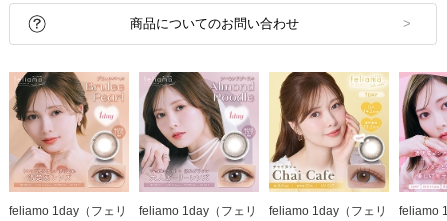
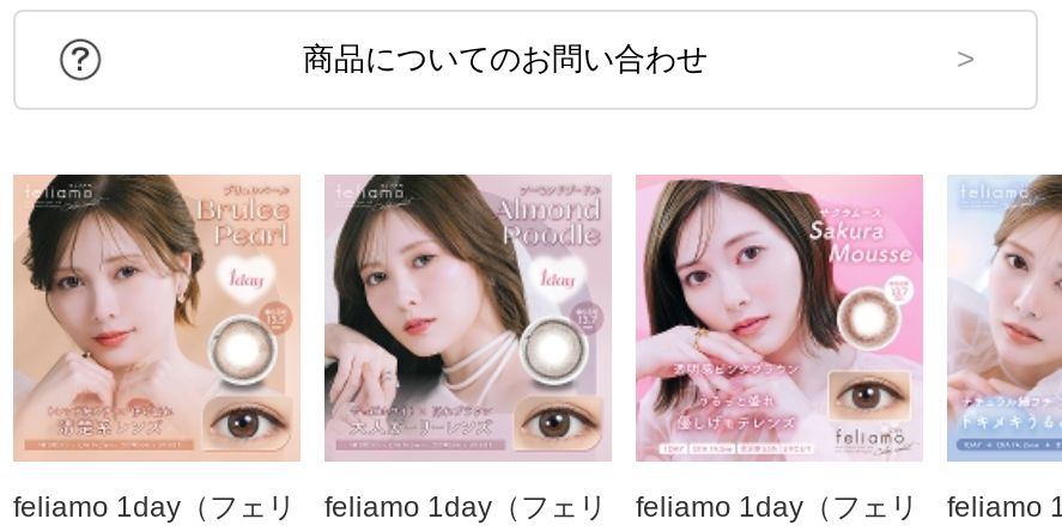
- [image]
+ [image]

- [image]
+ [image]
